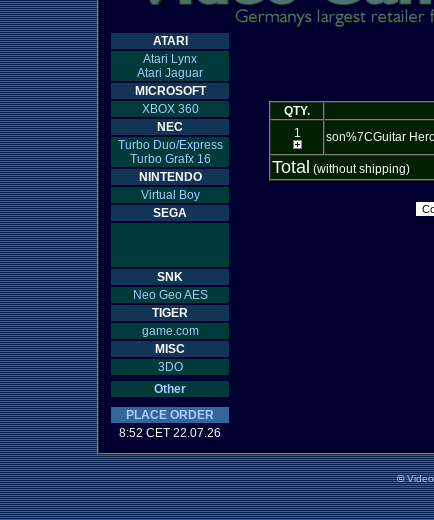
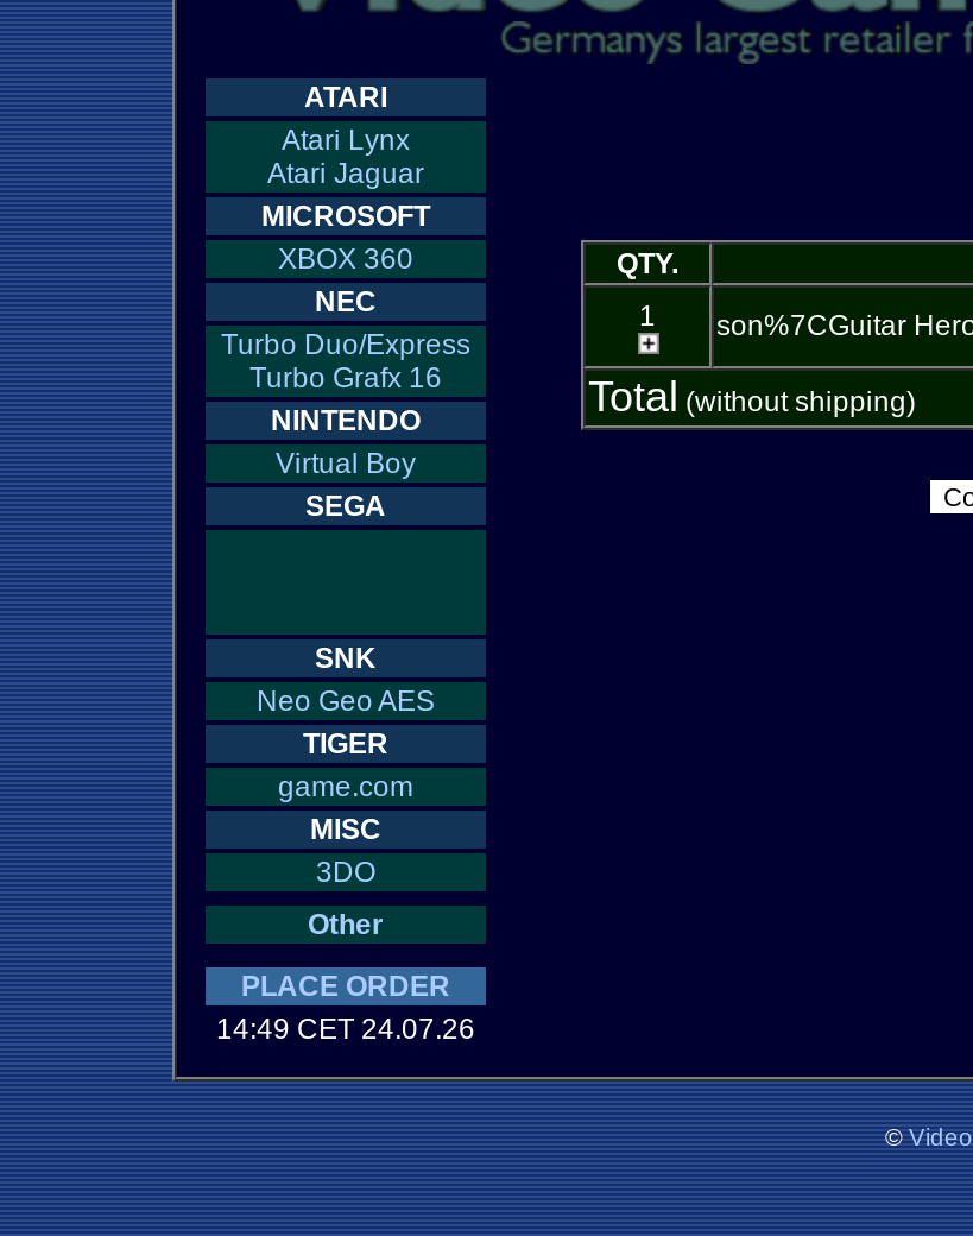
- 8:52 CET 22.07.26
+ 14:49 CET 24.07.26
